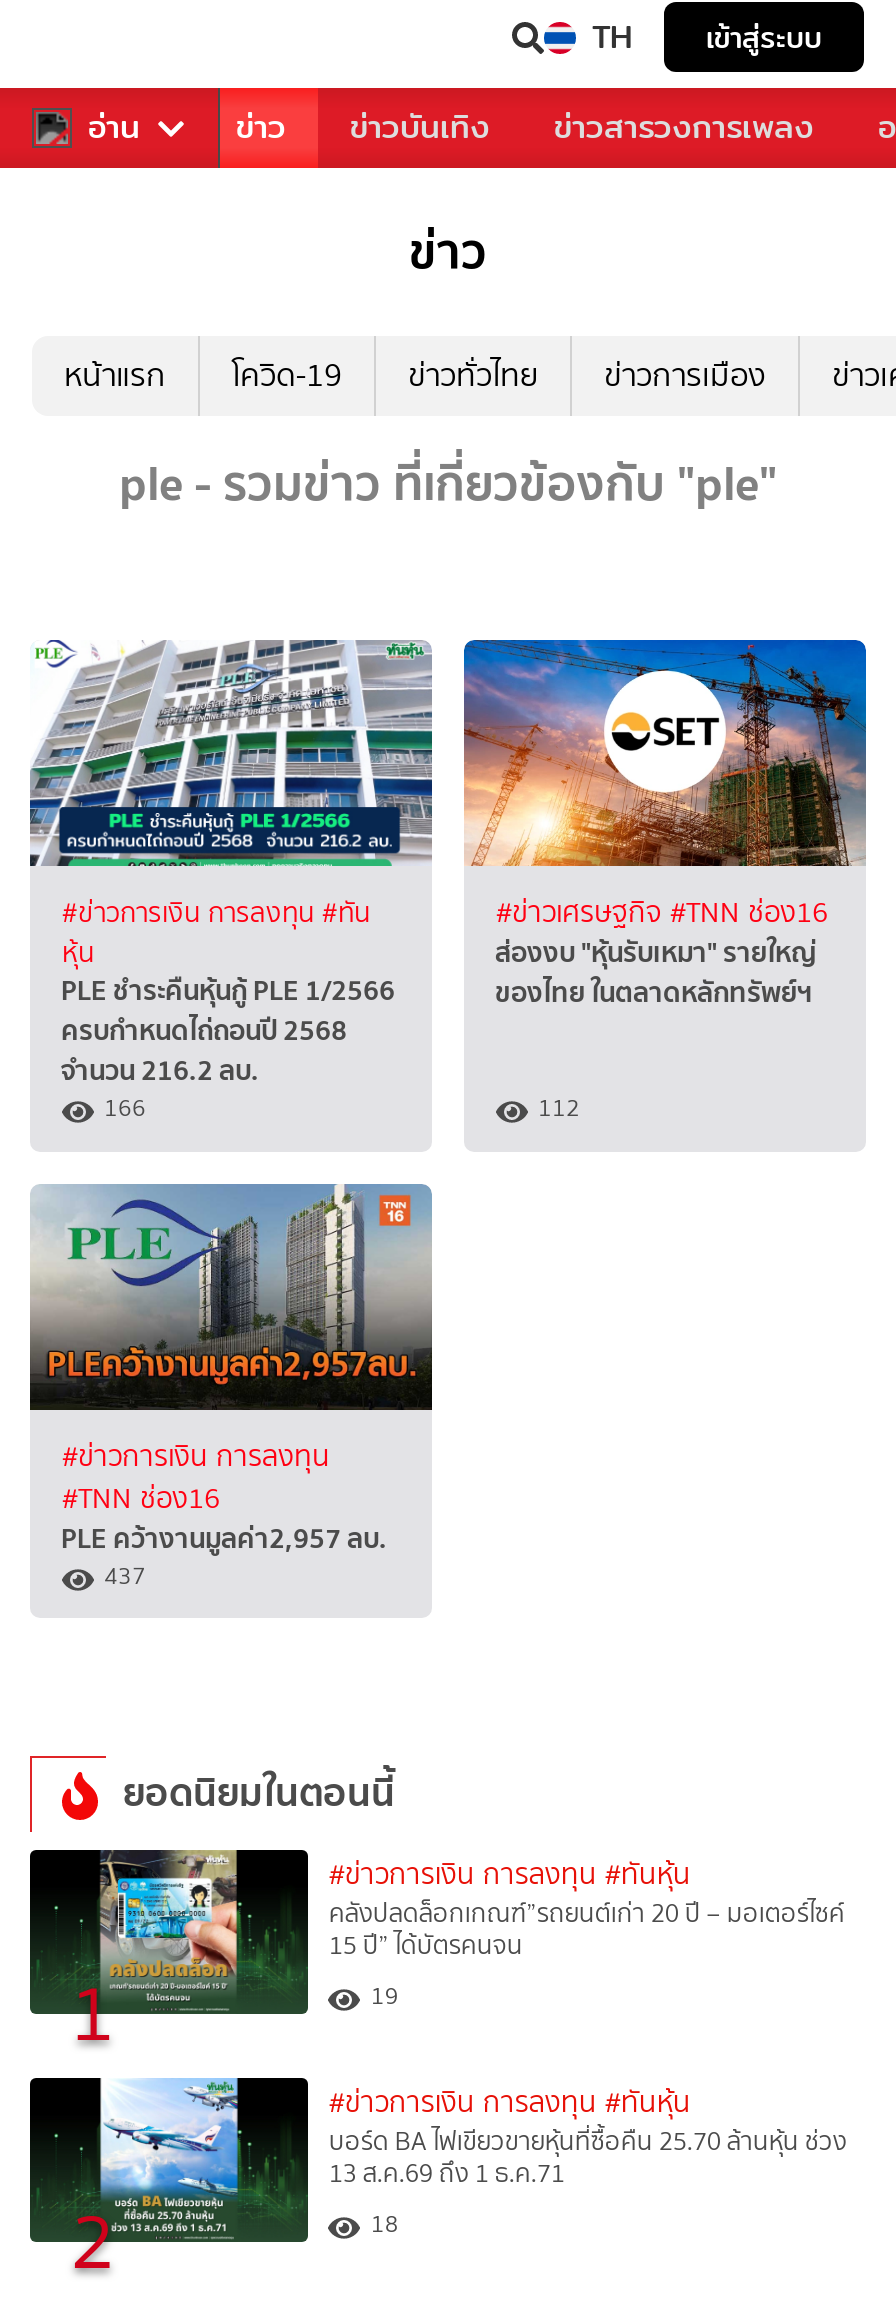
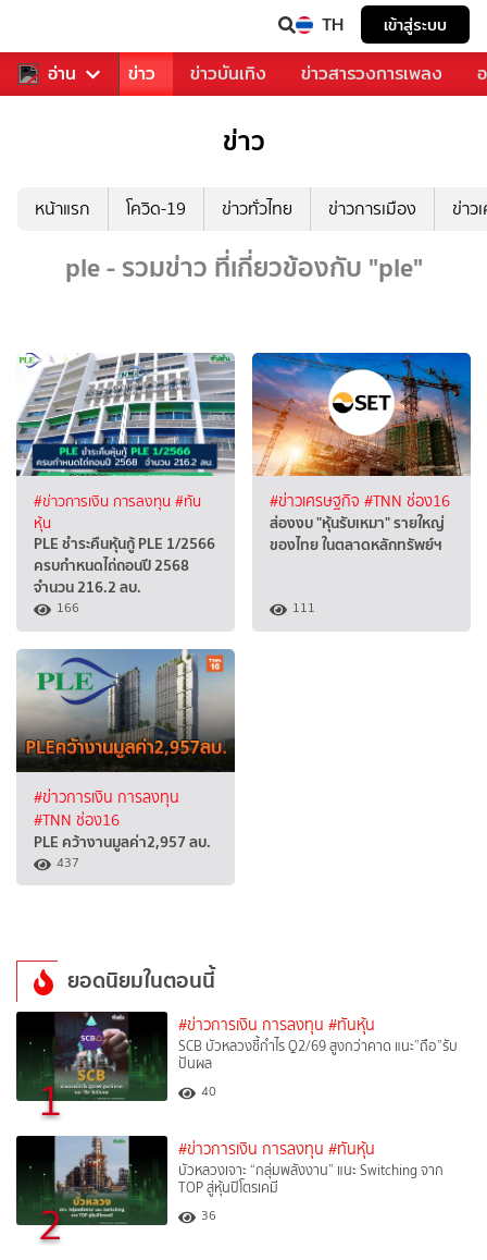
- 112
+ 111

- [image]
+ [image]

- คลังปลดล็อกเกณฑ์”รถยนต์เก่า 20 ปี – มอเตอร์ไซค์
- 15 ปี” ได้บัตรคนจน
- 19
+ SCB บัวหลวงชี้กำไร Q2/69 สูงกว่าคาด แนะ”ถือ”รับ
+ ปันผล
+ 40

- [image]
+ [image]

- บอร์ด BA ไฟเขียวขายหุ้นที่ซื้อคืน 25.70 ล้านหุ้น ช่วง
- 13 ส.ค.69 ถึง 1 ธ.ค.71
- 18
+ บัวหลวงเจาะ “กลุ่มพลังงาน” แนะ Switching จาก
+ TOP สู่หุ้นปิโตรเคมี
+ 36
